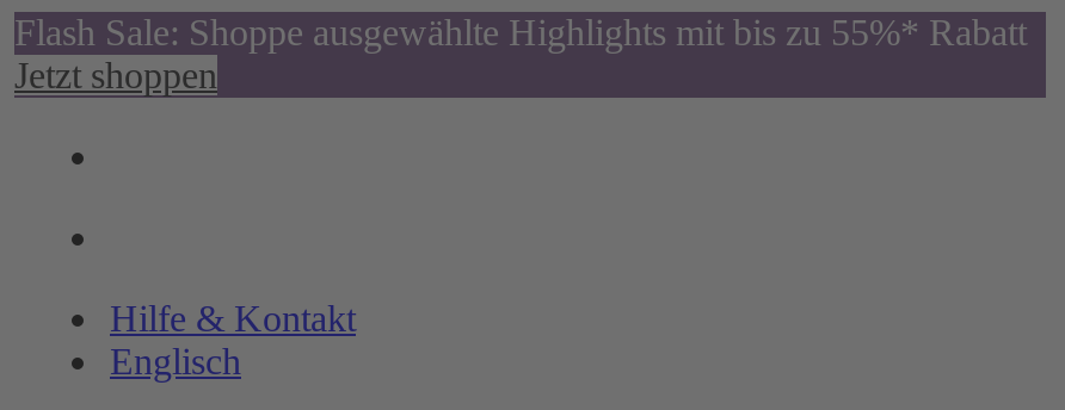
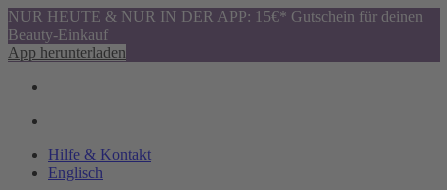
- Flash Sale: Shoppe ausgewählte Highlights mit bis zu 55%* Rabatt
- Jetzt shoppen
+ NUR HEUTE & NUR IN DER APP: 15€* Gutschein für deinen
+ Beauty-Einkauf
+ App herunterladen
